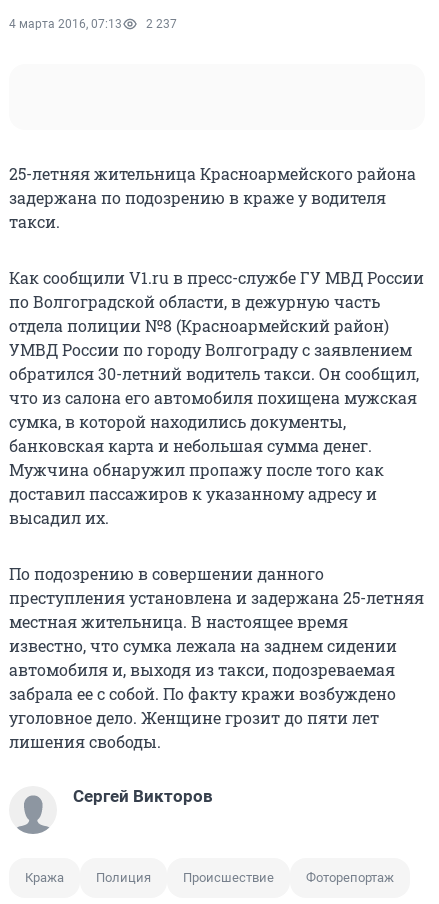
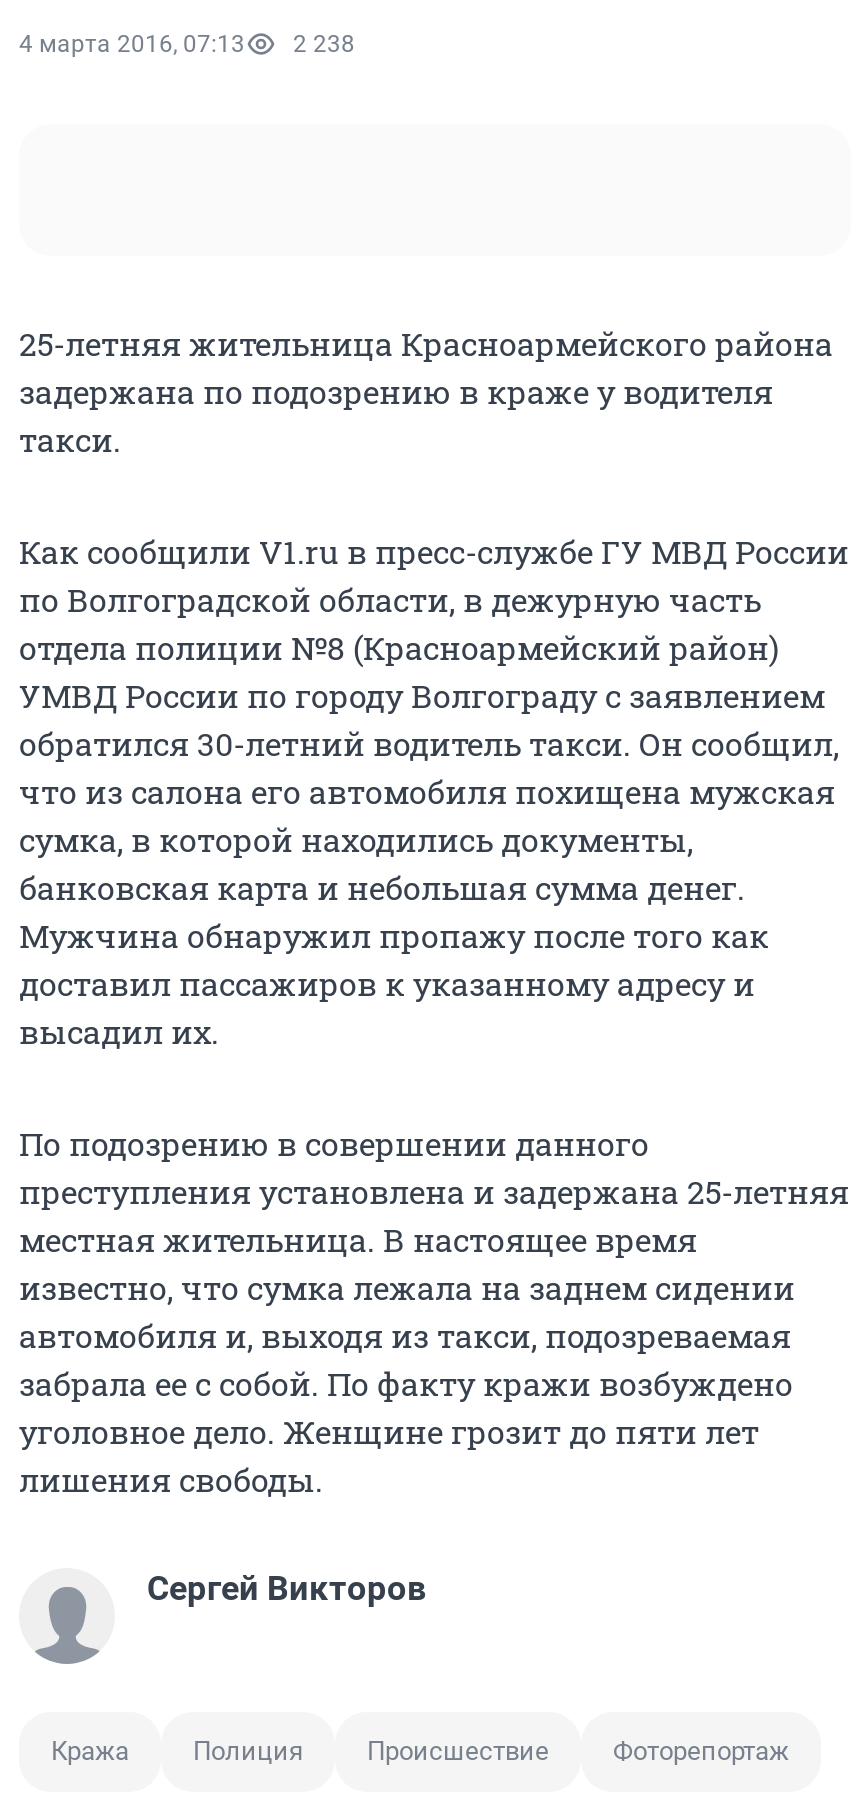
- 4 марта 2016, 07:13 2 237
+ 4 марта 2016, 07:13 2 238
